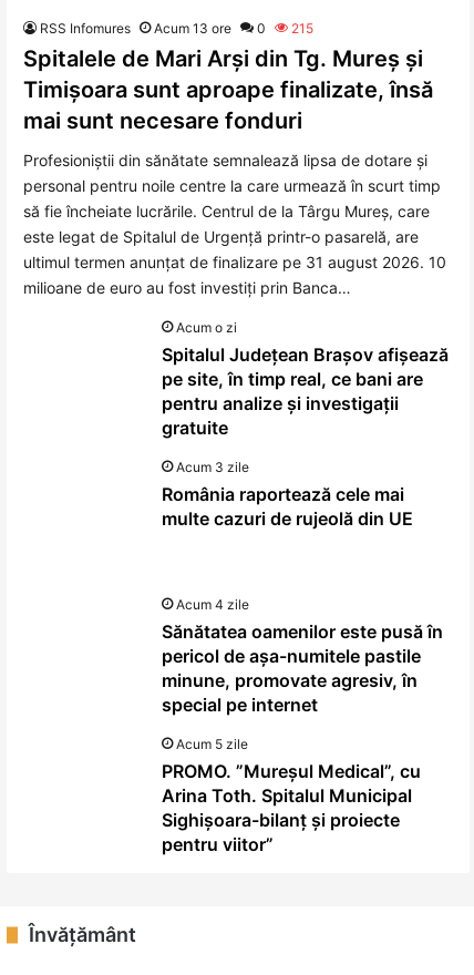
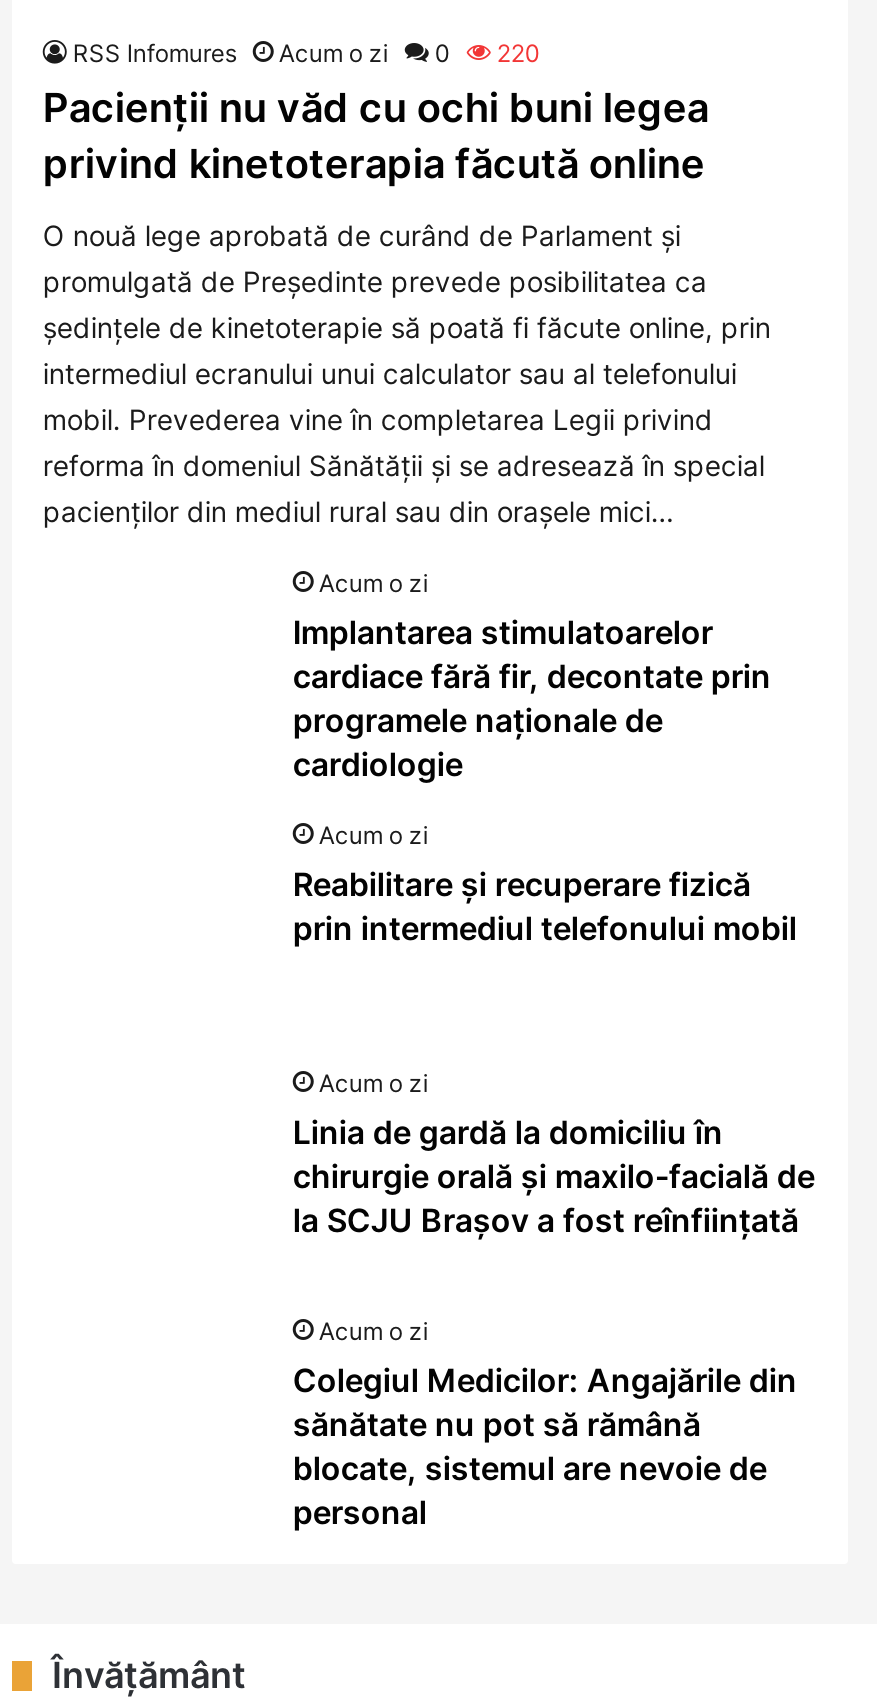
- 215
- Spitalele de Mari Arși din Tg. Mureș și
- Timișoara sunt aproape finalizate, însă
- mai sunt necesare fonduri
+ 220
+ Pacienții nu văd cu ochi buni legea
+ privind kinetoterapia făcută online

- Acum 13 ore
+ Acum o zi

- Profesioniștii din sănătate semnalează lipsa de dotare și
- personal pentru noile centre la care urmează în scurt timp
- să fie încheiate lucrările. Centrul de la Târgu Mureș, care
- este legat de Spitalul de Urgență printr-o pasarelă, are
- ultimul termen anunțat de finalizare pe 31 august 2026. 10
- milioane de euro au fost investiți prin Banca…
+ O nouă lege aprobată de curând de Parlament și
+ promulgată de Președinte prevede posibilitatea ca
+ ședințele de kinetoterapie să poată fi făcute online, prin
+ intermediul ecranului unui calculator sau al telefonului
+ mobil. Prevederea vine în completarea Legii privind
+ reforma în domeniul Sănătății și se adresează în special
+ pacienților din mediul rural sau din orașele mici…

- Spitalul Judeţean Braşov afişează
- pe site, în timp real, ce bani are
- pentru analize şi investigaţii
- gratuite
+ Implantarea stimulatoarelor
+ cardiace fără fir, decontate prin
+ programele naționale de
+ cardiologie

- Acum 3 zile
- România raportează cele mai
- multe cazuri de rujeolă din UE
+ Acum o zi
+ Reabilitare și recuperare fizică
+ prin intermediul telefonului mobil

- Acum 4 zile
- Sănătatea oamenilor este pusă în
- pericol de așa-numitele pastile
- minune, promovate agresiv, în
- special pe internet
+ Acum o zi
+ Linia de gardă la domiciliu în
+ chirurgie orală şi maxilo-facială de
+ la SCJU Brașov a fost reînfiinţată

- Acum 5 zile
- PROMO. ”Mureșul Medical”, cu
- Arina Toth. Spitalul Municipal
- Sighișoara-bilanț și proiecte
- pentru viitor”
+ Acum o zi
+ Colegiul Medicilor: Angajările din
+ sănătate nu pot să rămână
+ blocate, sistemul are nevoie de
+ personal
